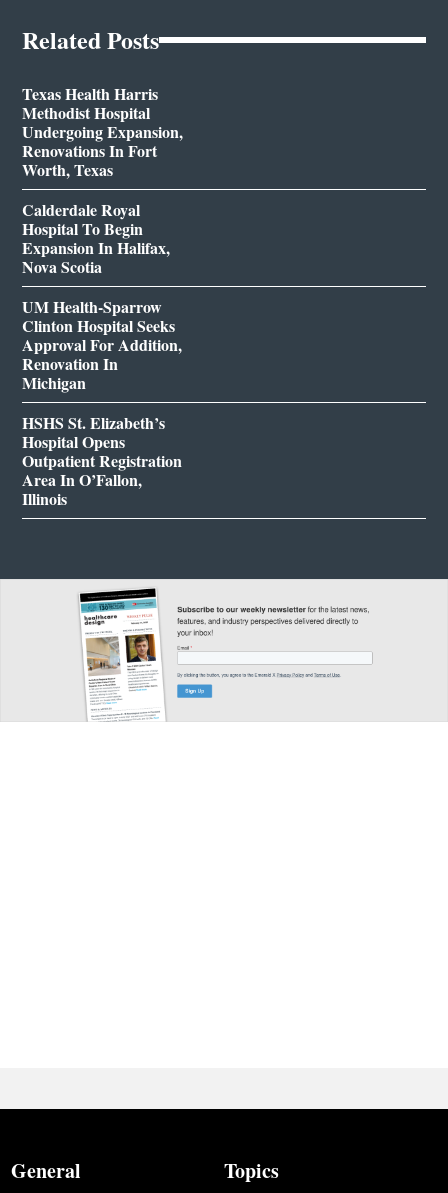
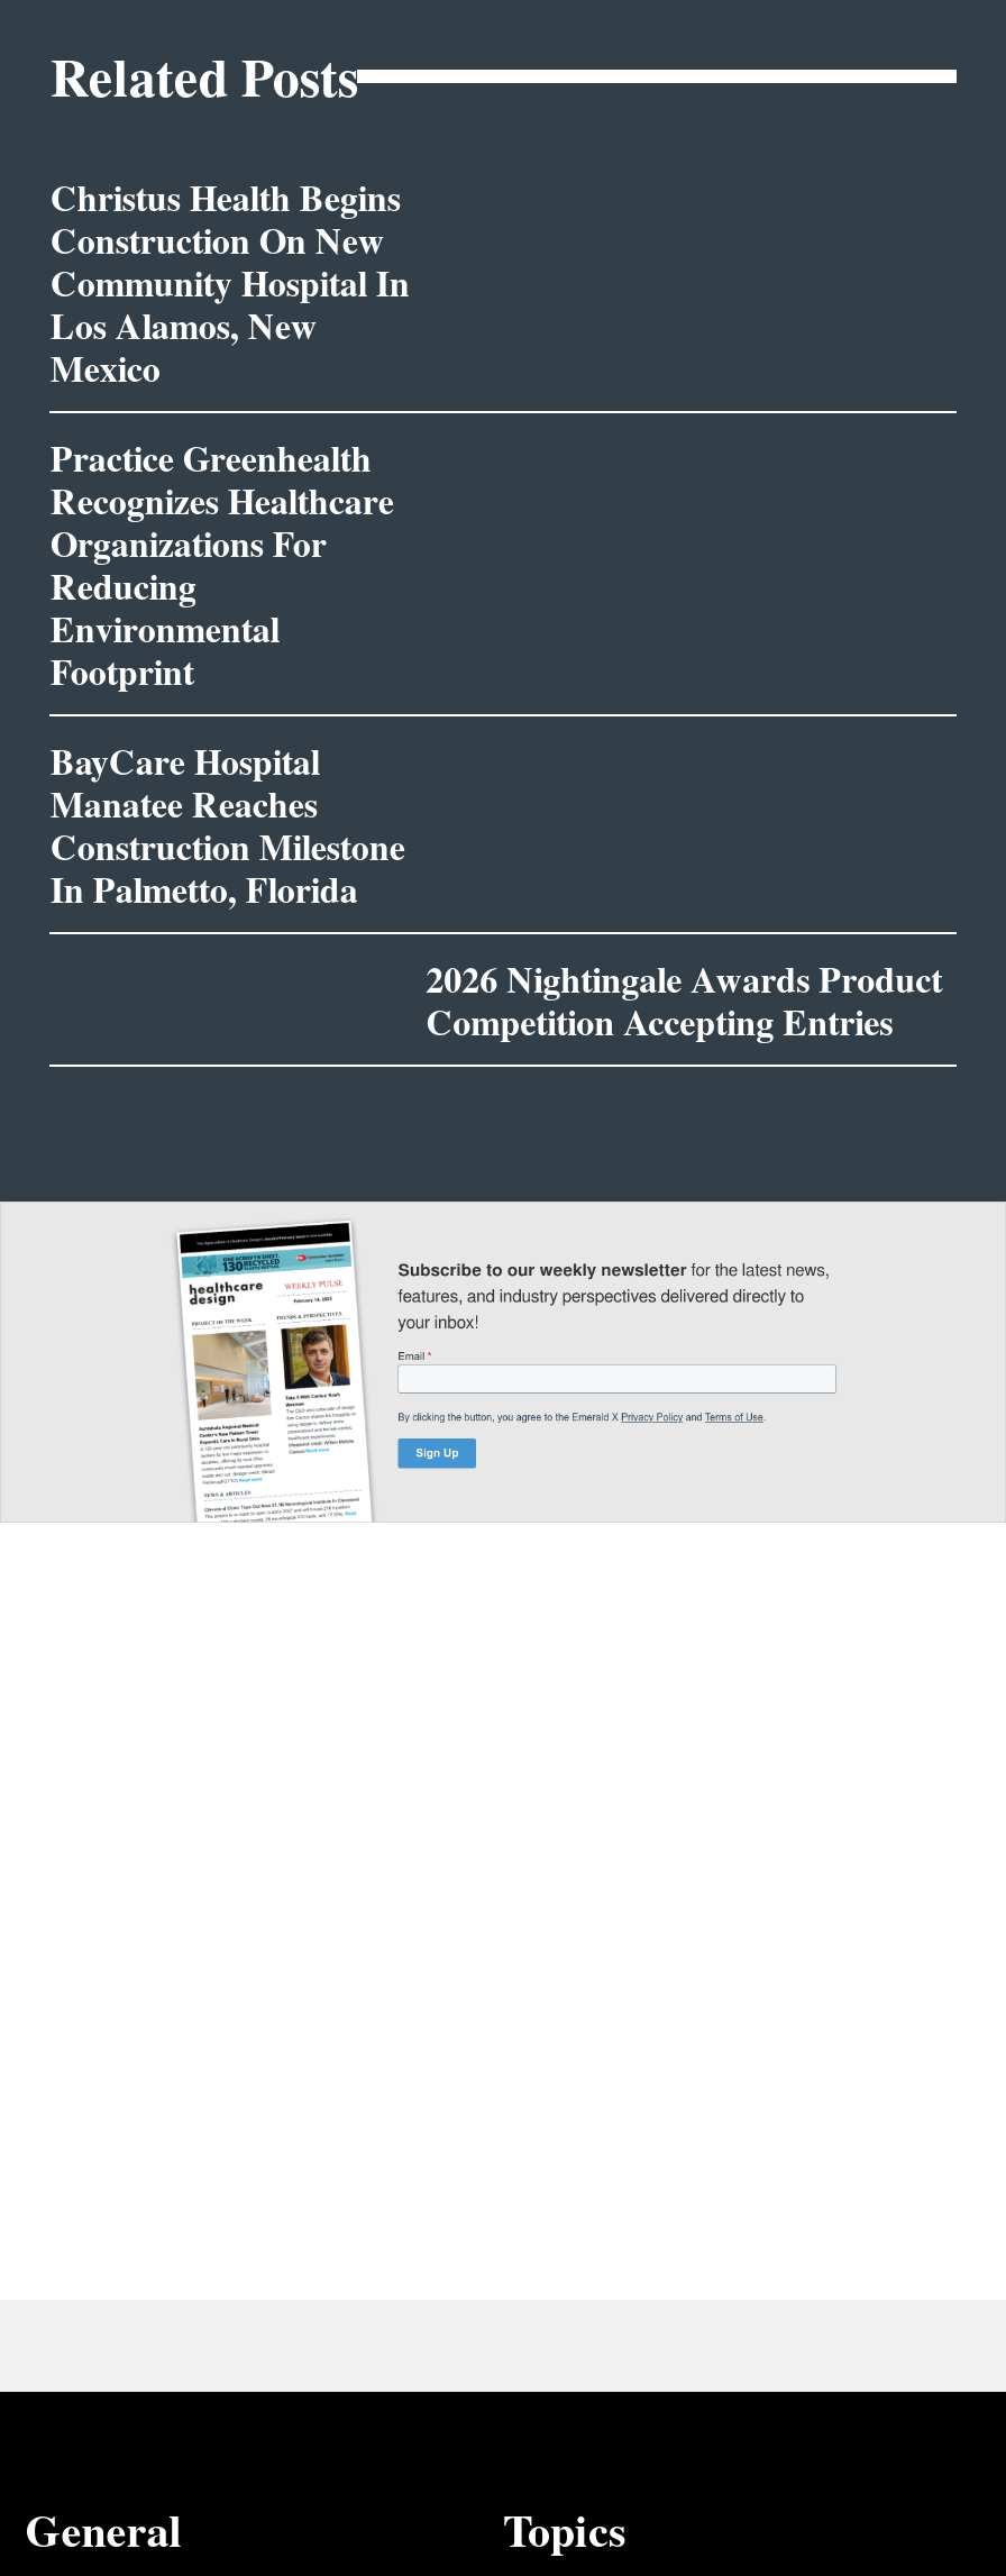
- Texas Health Harris
- Methodist Hospital
- Undergoing Expansion,
- Renovations In Fort
- Worth, Texas
+ Christus Health Begins
+ Construction On New
+ Community Hospital In
+ Los Alamos, New
+ Mexico

- Calderdale Royal
- Hospital To Begin
- Expansion In Halifax,
- Nova Scotia
+ Practice Greenhealth
+ Recognizes Healthcare
+ Organizations For
+ Reducing
+ Environmental
+ Footprint

- UM Health-Sparrow
- Clinton Hospital Seeks
- Approval For Addition,
- Renovation In
- Michigan
+ BayCare Hospital
+ Manatee Reaches
+ Construction Milestone
+ In Palmetto, Florida

- HSHS St. Elizabeth’s
- Hospital Opens
- Outpatient Registration
- Area In O’Fallon,
- Illinois
+ 2026 Nightingale Awards Product
+ Competition Accepting Entries
